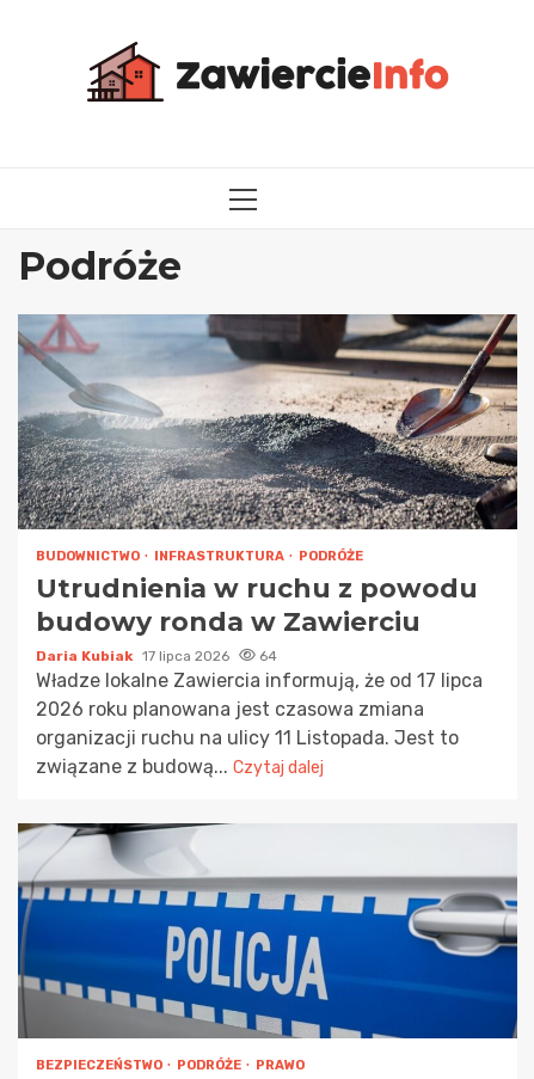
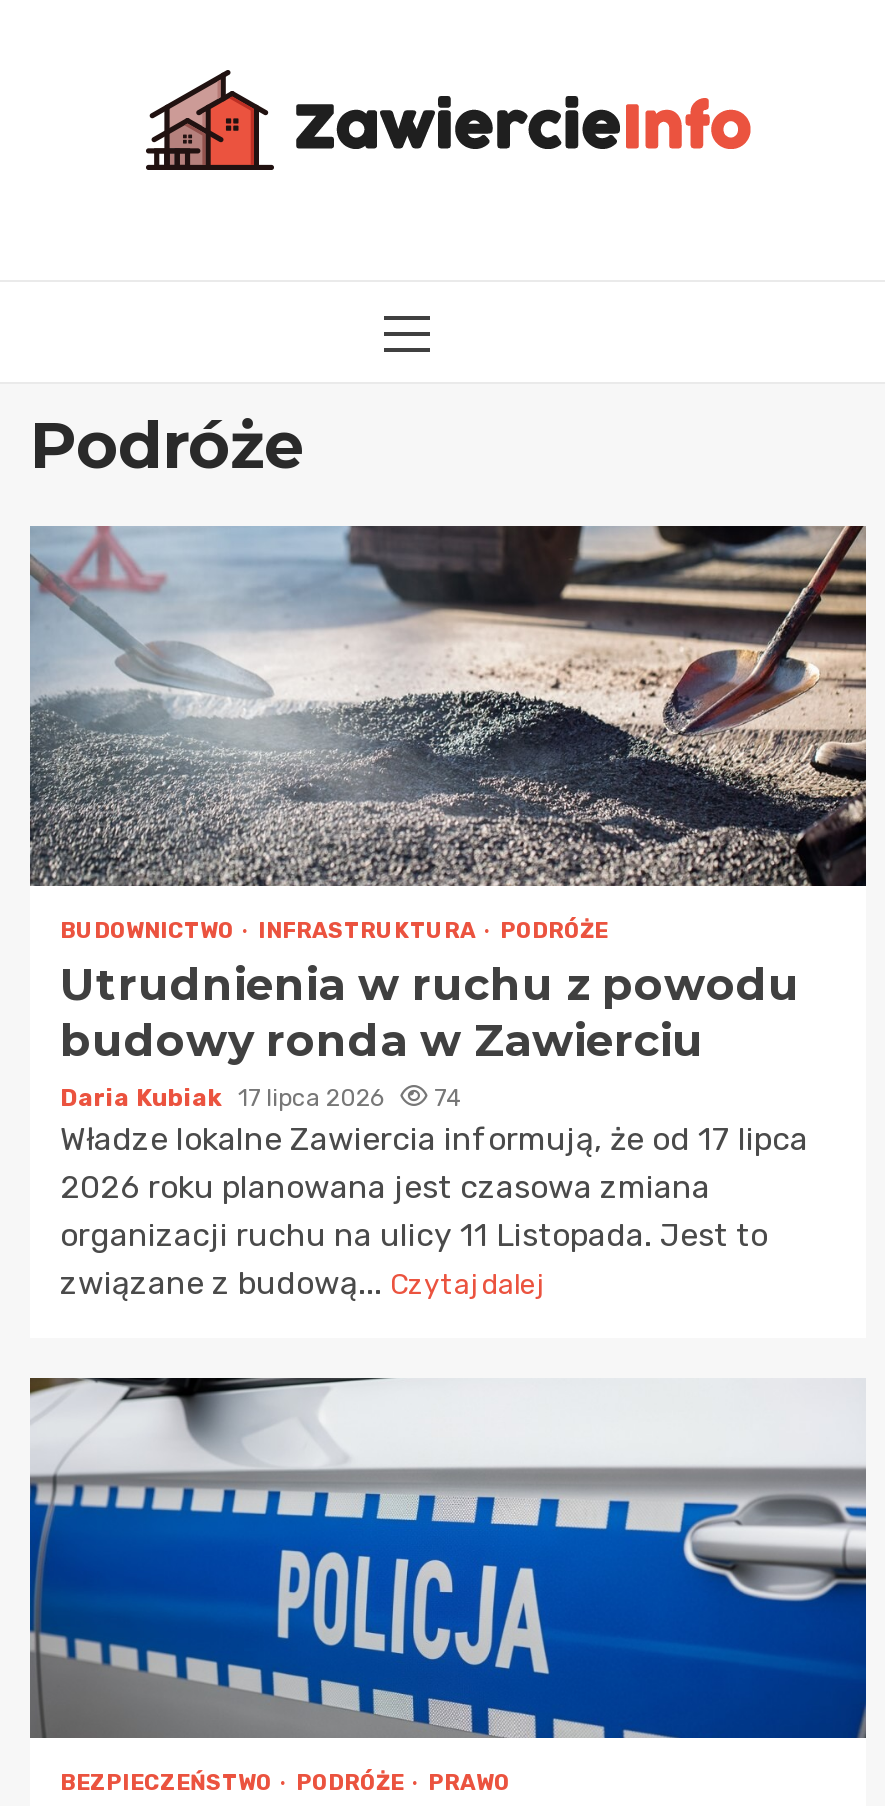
- Daria Kubiak 17 lipca 2026 64
+ Daria Kubiak 17 lipca 2026 74
